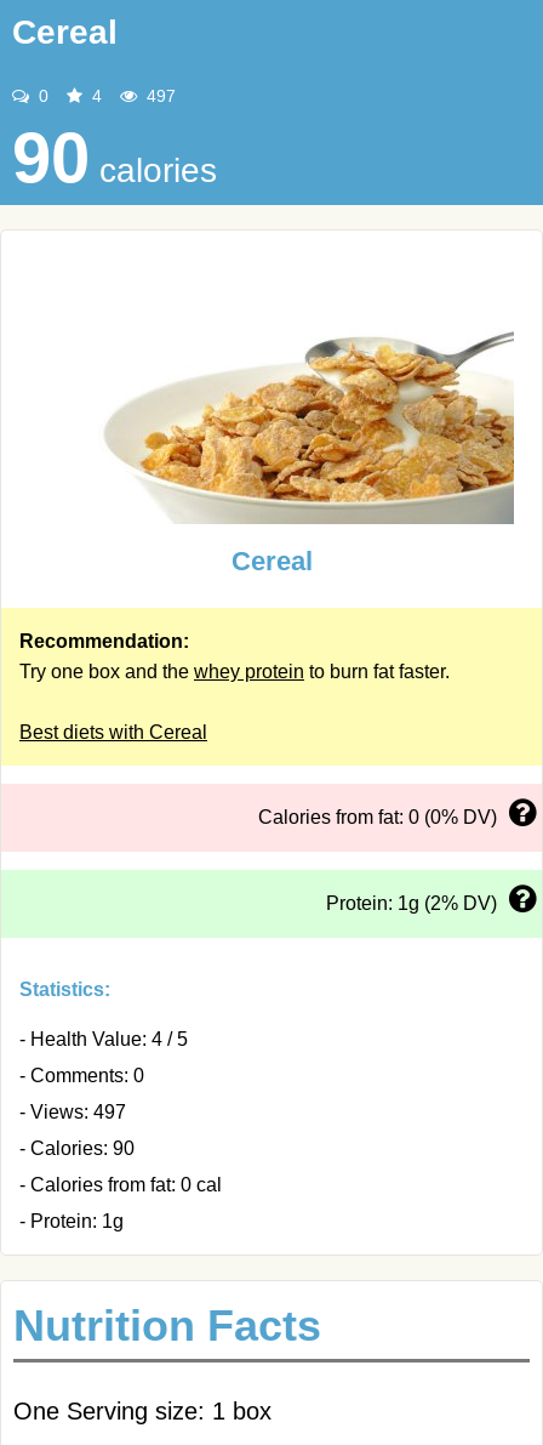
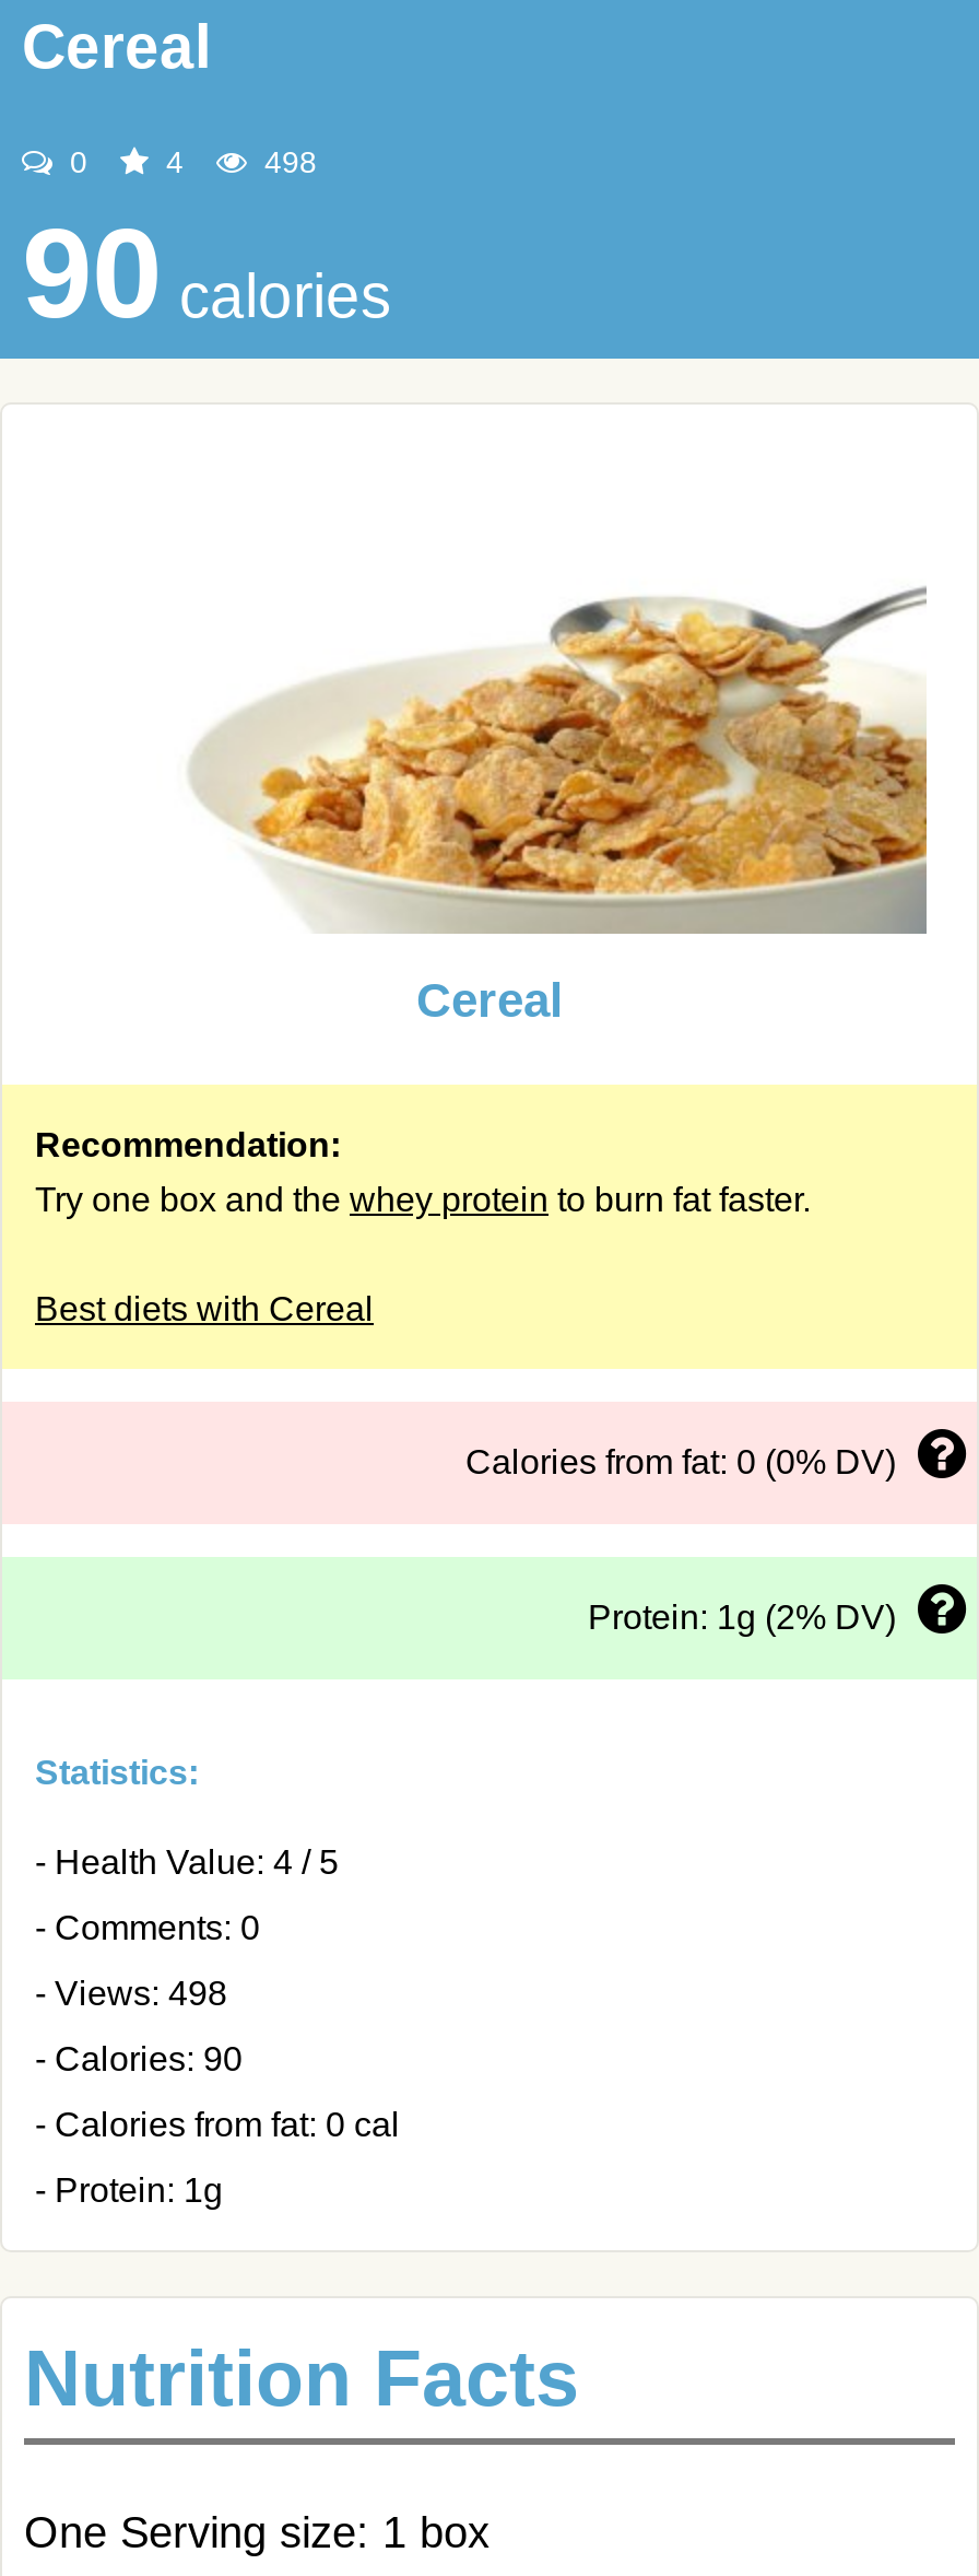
- 497
+ 498

- - Views: 497
+ - Views: 498
